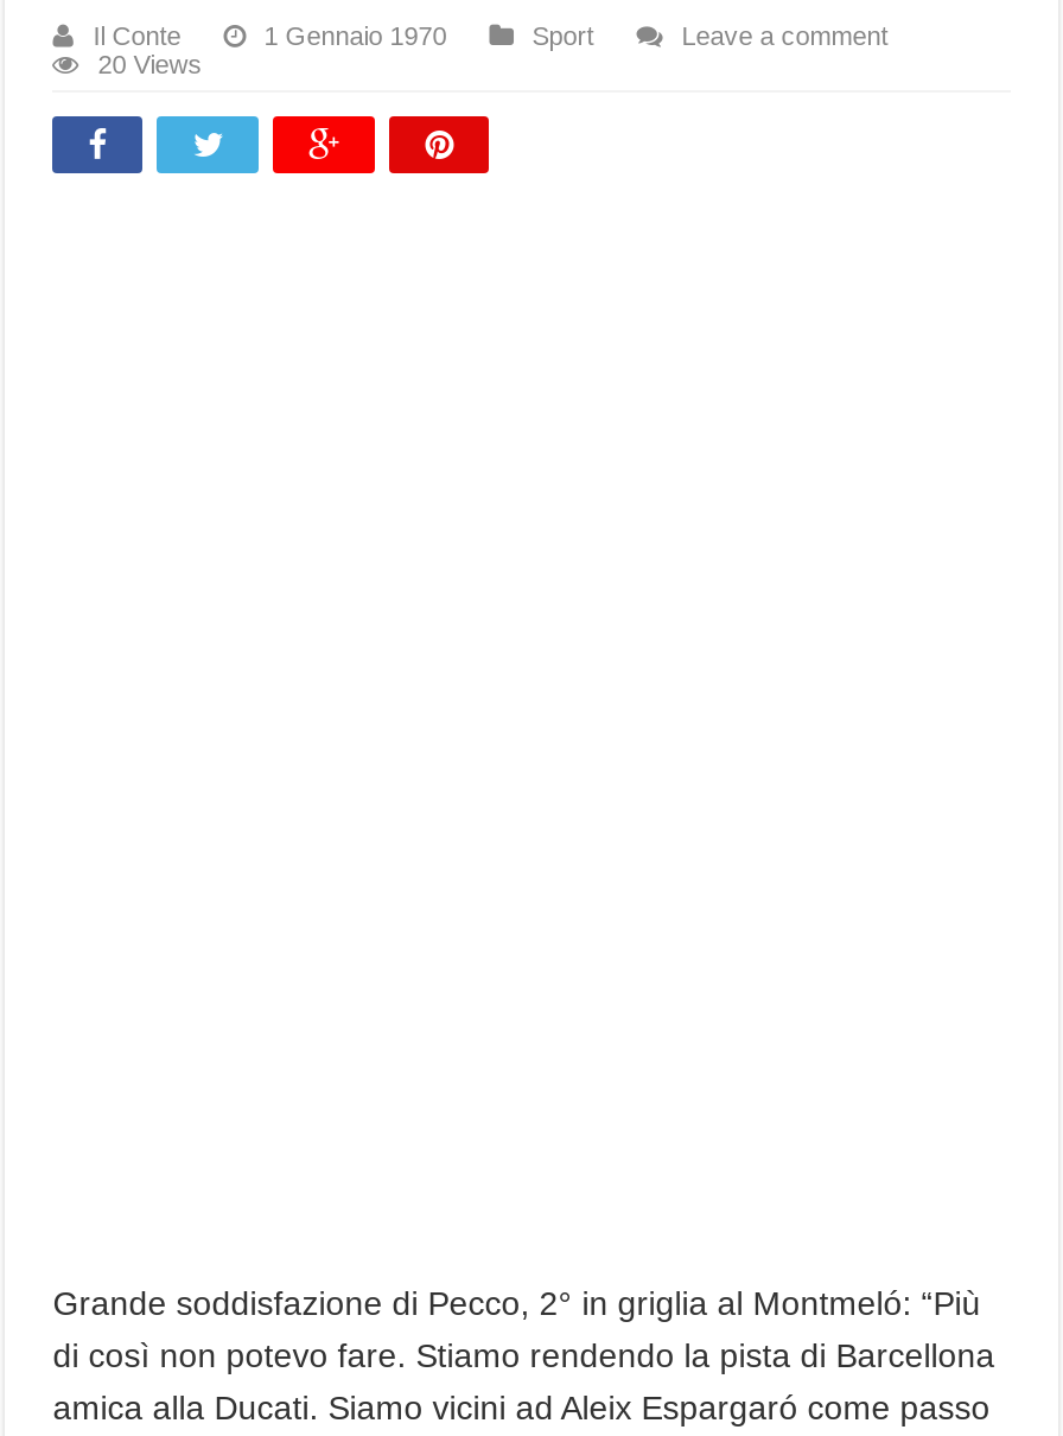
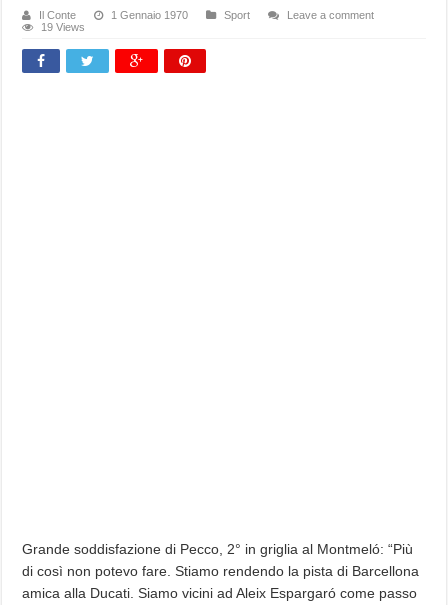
- 20 Views
+ 19 Views
